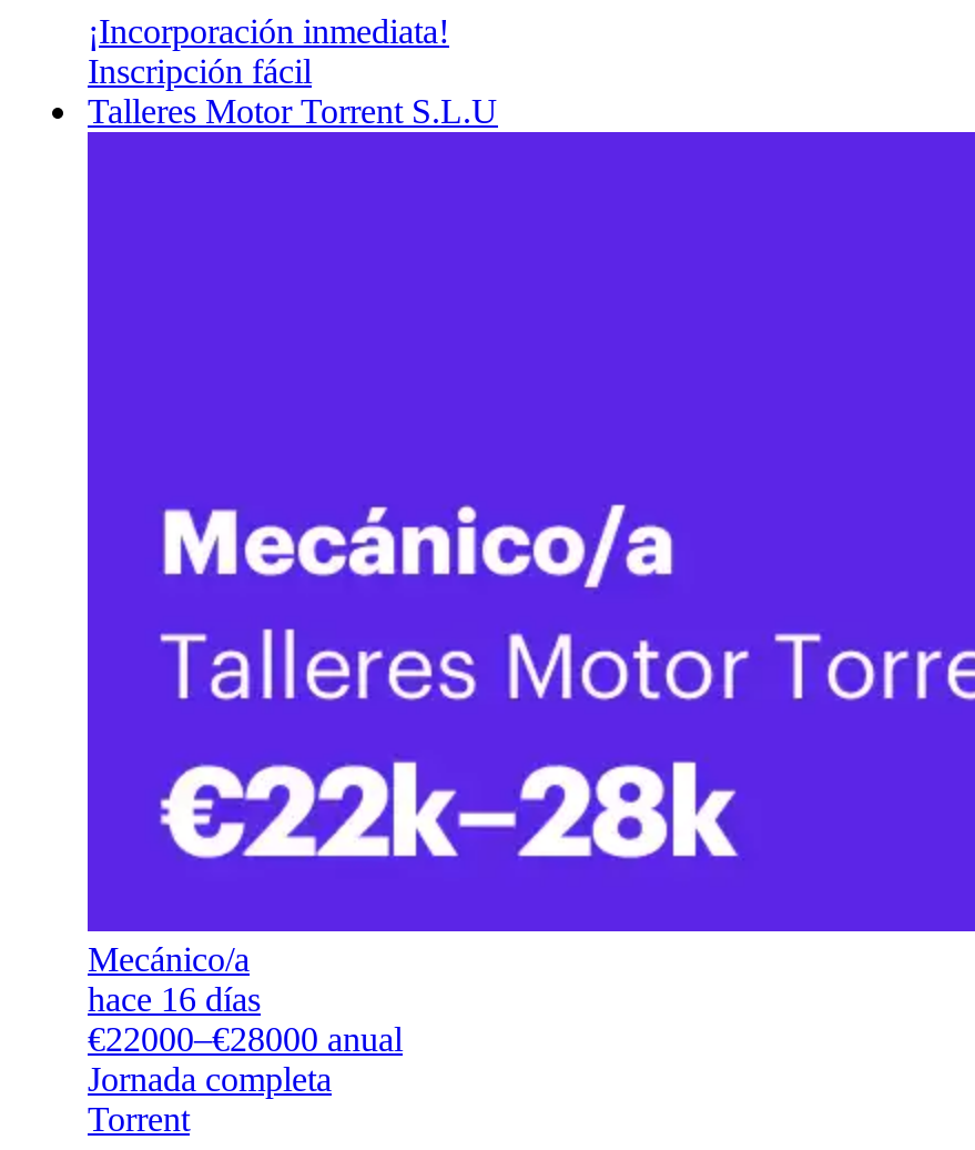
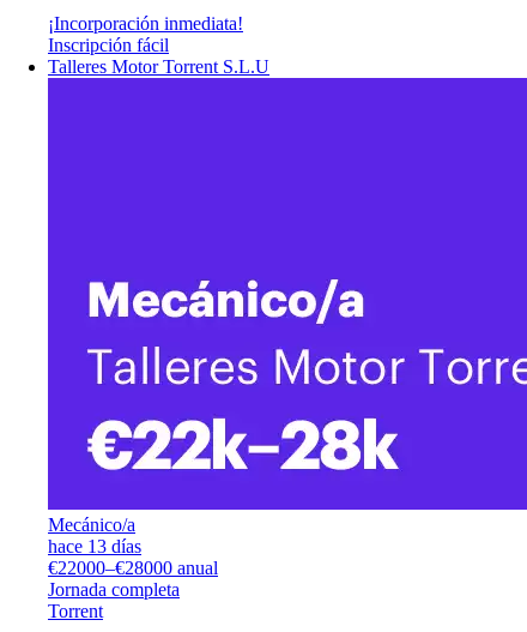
- hace 16 días
+ hace 13 días
